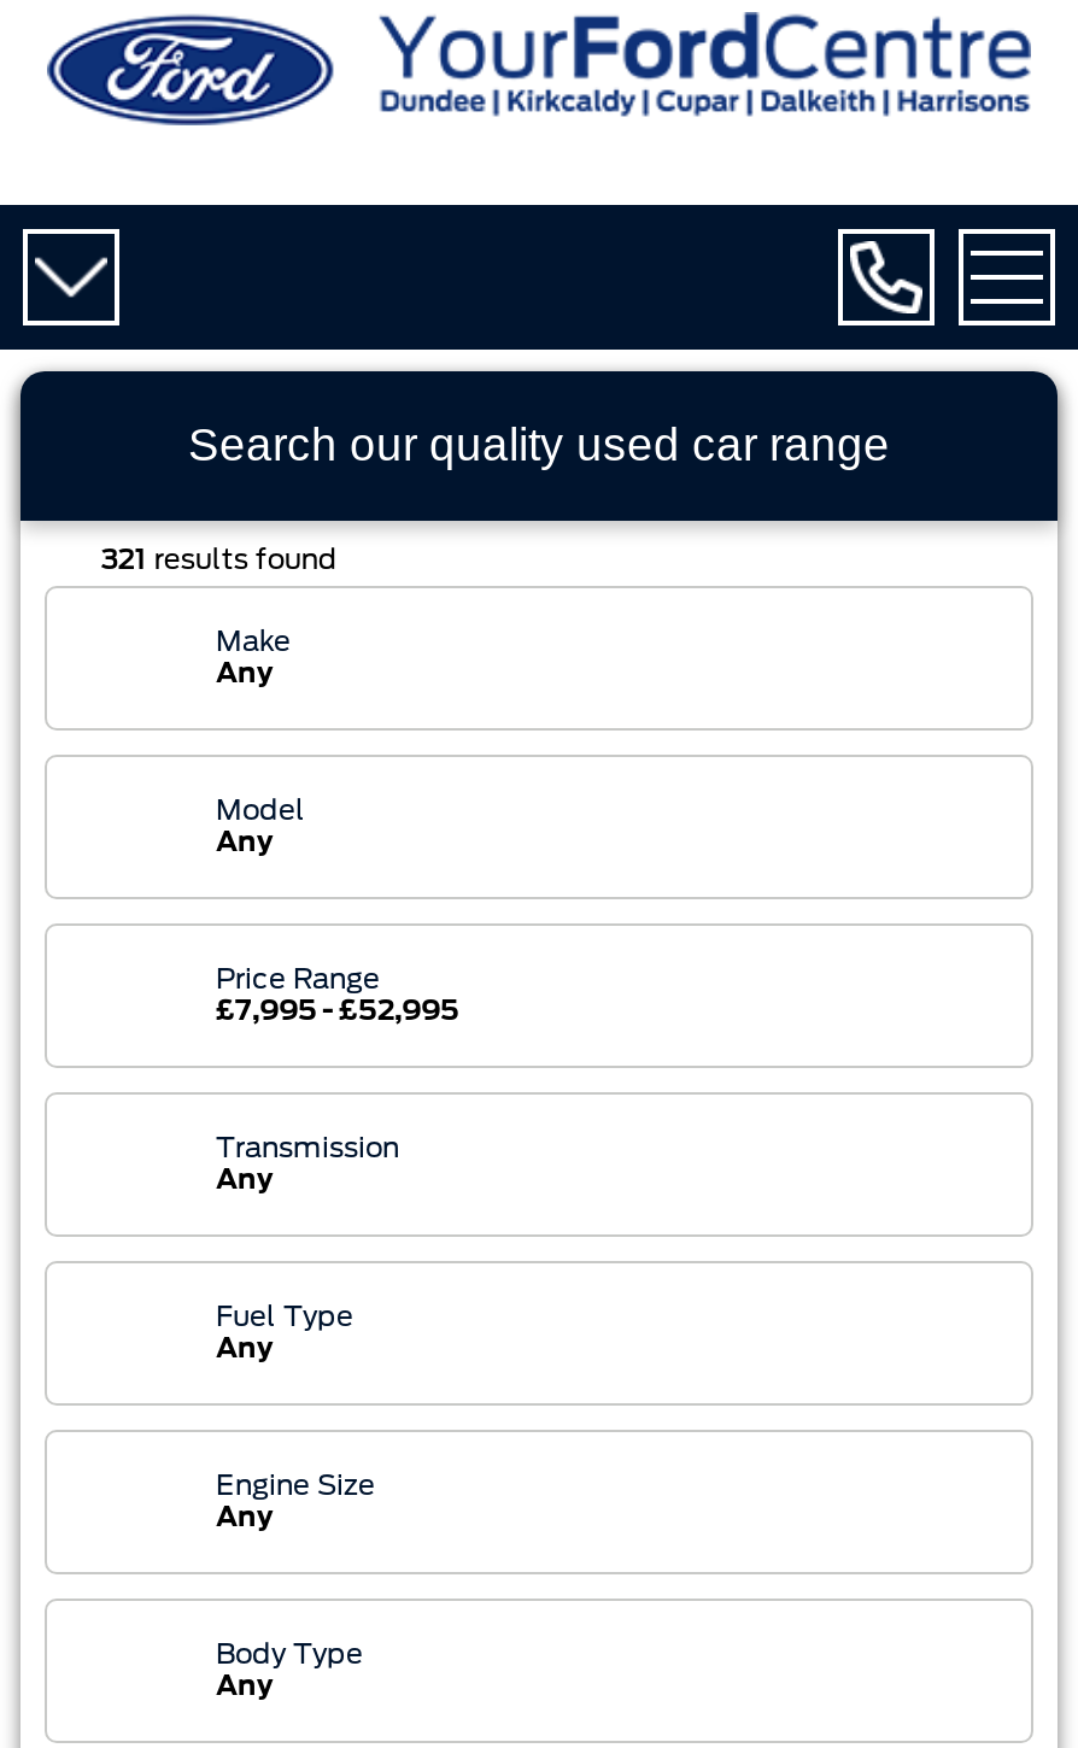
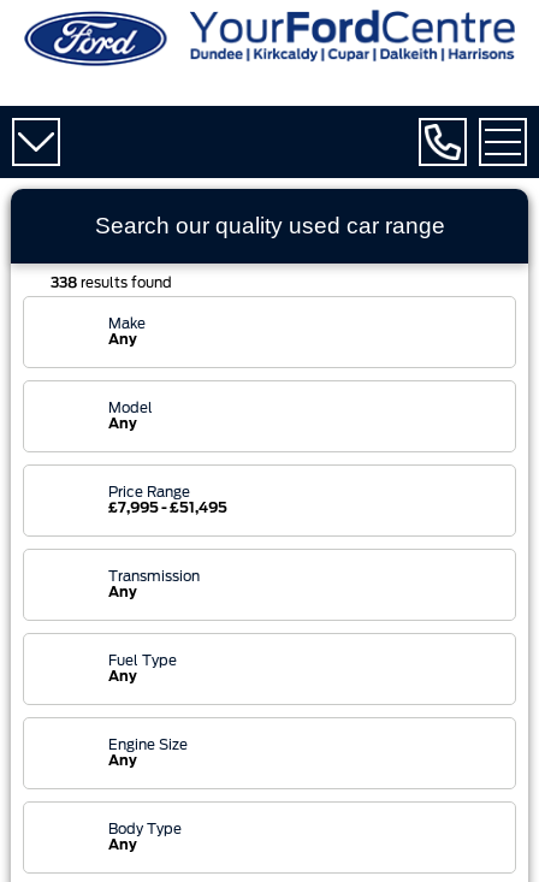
- 321 results found
+ 338 results found

- £7,995 - £52,995
+ £7,995 - £51,495
